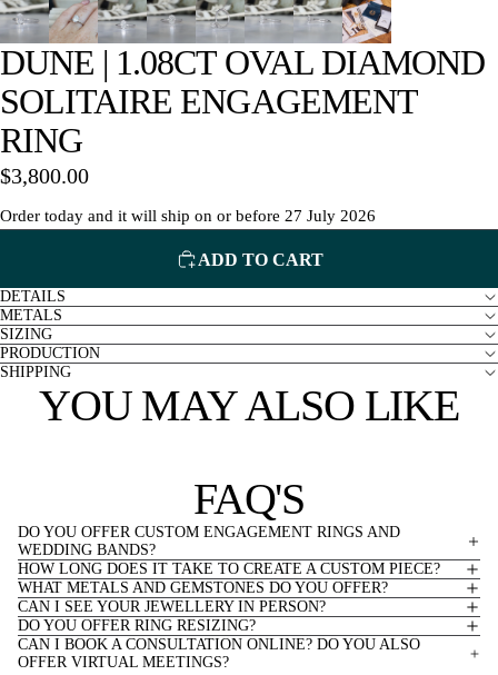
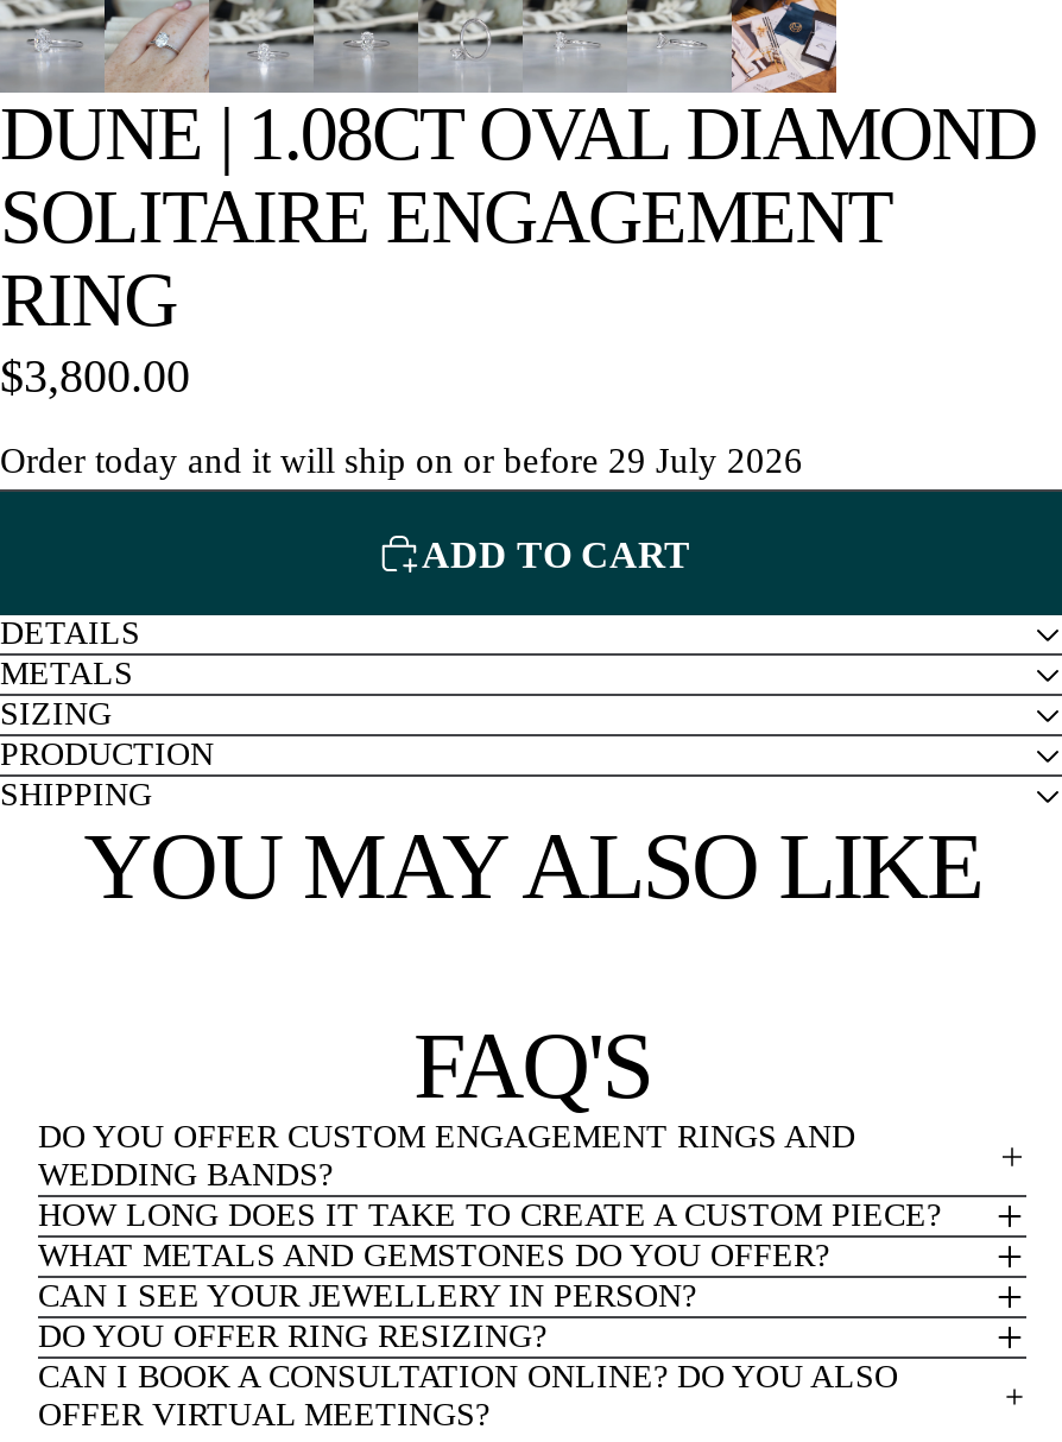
- Order today and it will ship on or before 27 July 2026
+ Order today and it will ship on or before 29 July 2026
